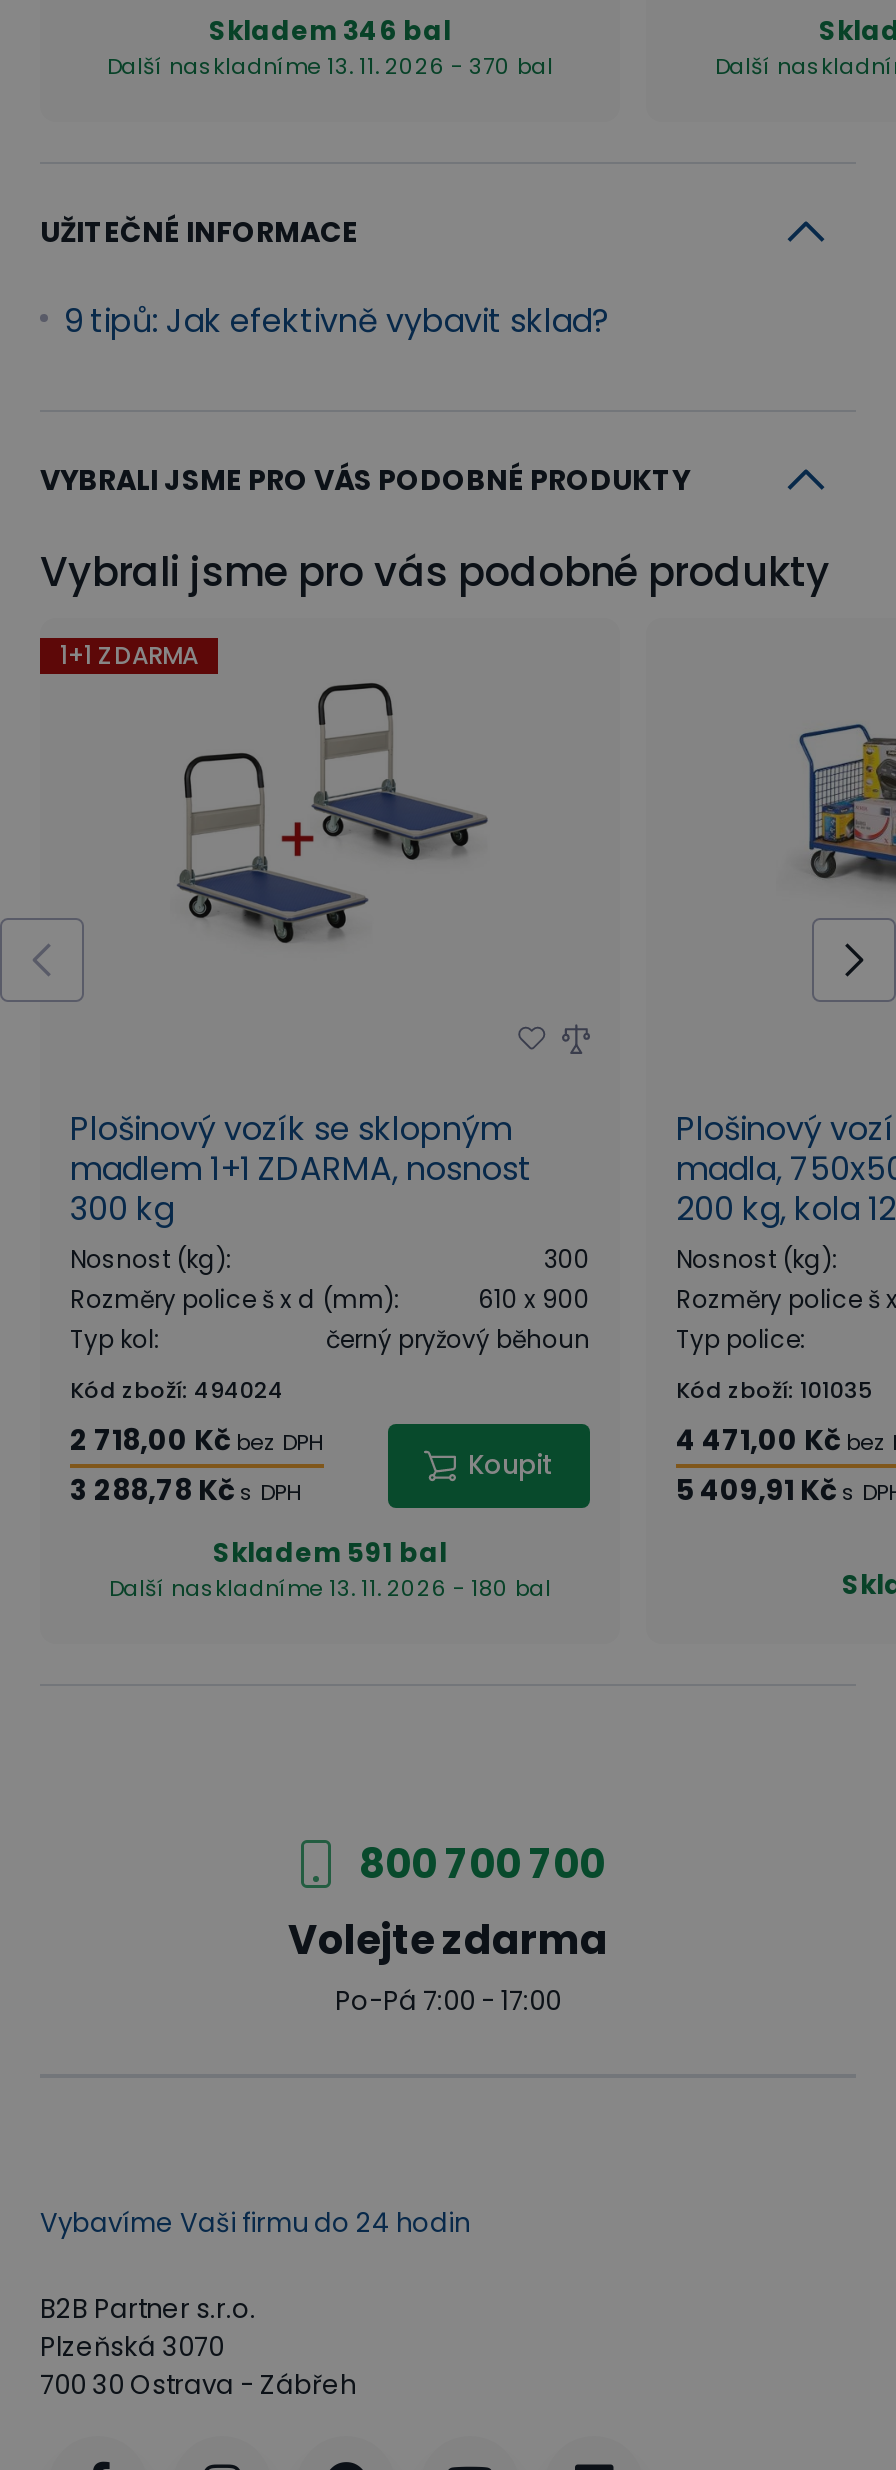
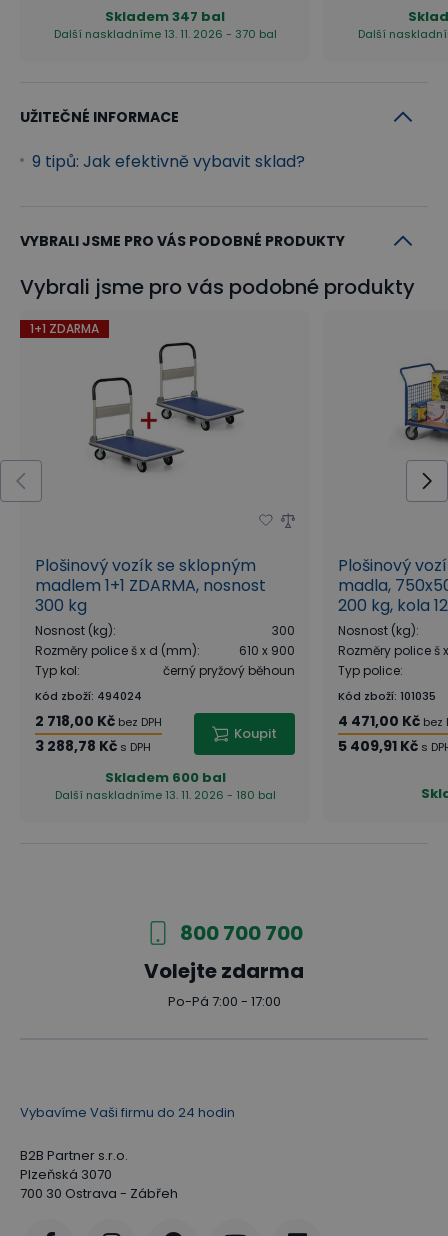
- Skladem 346 bal
+ Skladem 347 bal

- Skladem 591 bal
+ Skladem 600 bal
